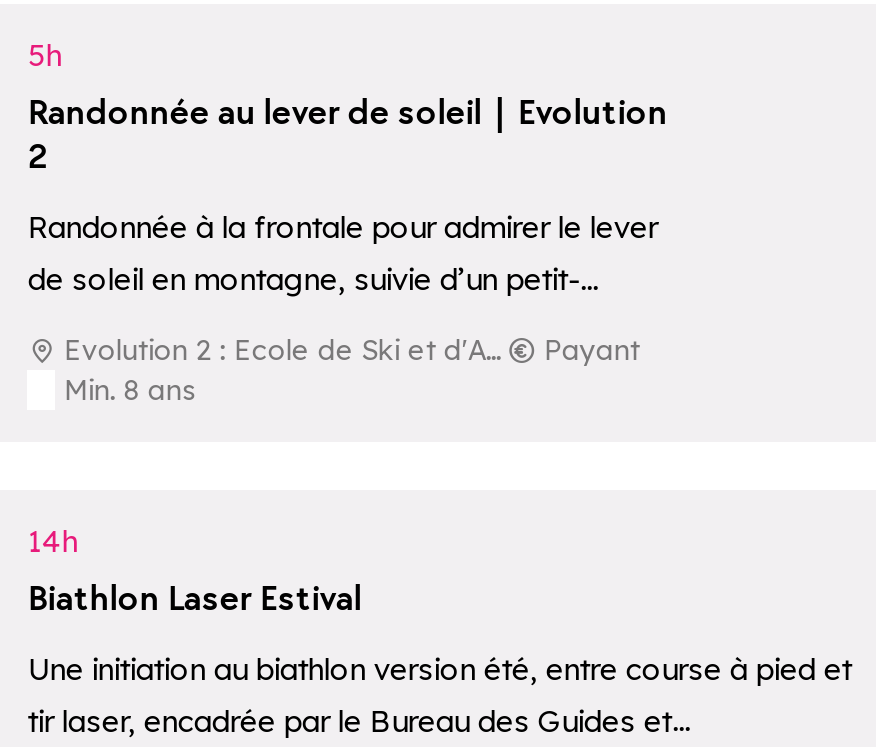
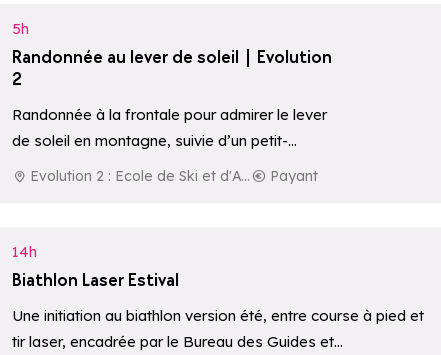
- Min. 8 ans
